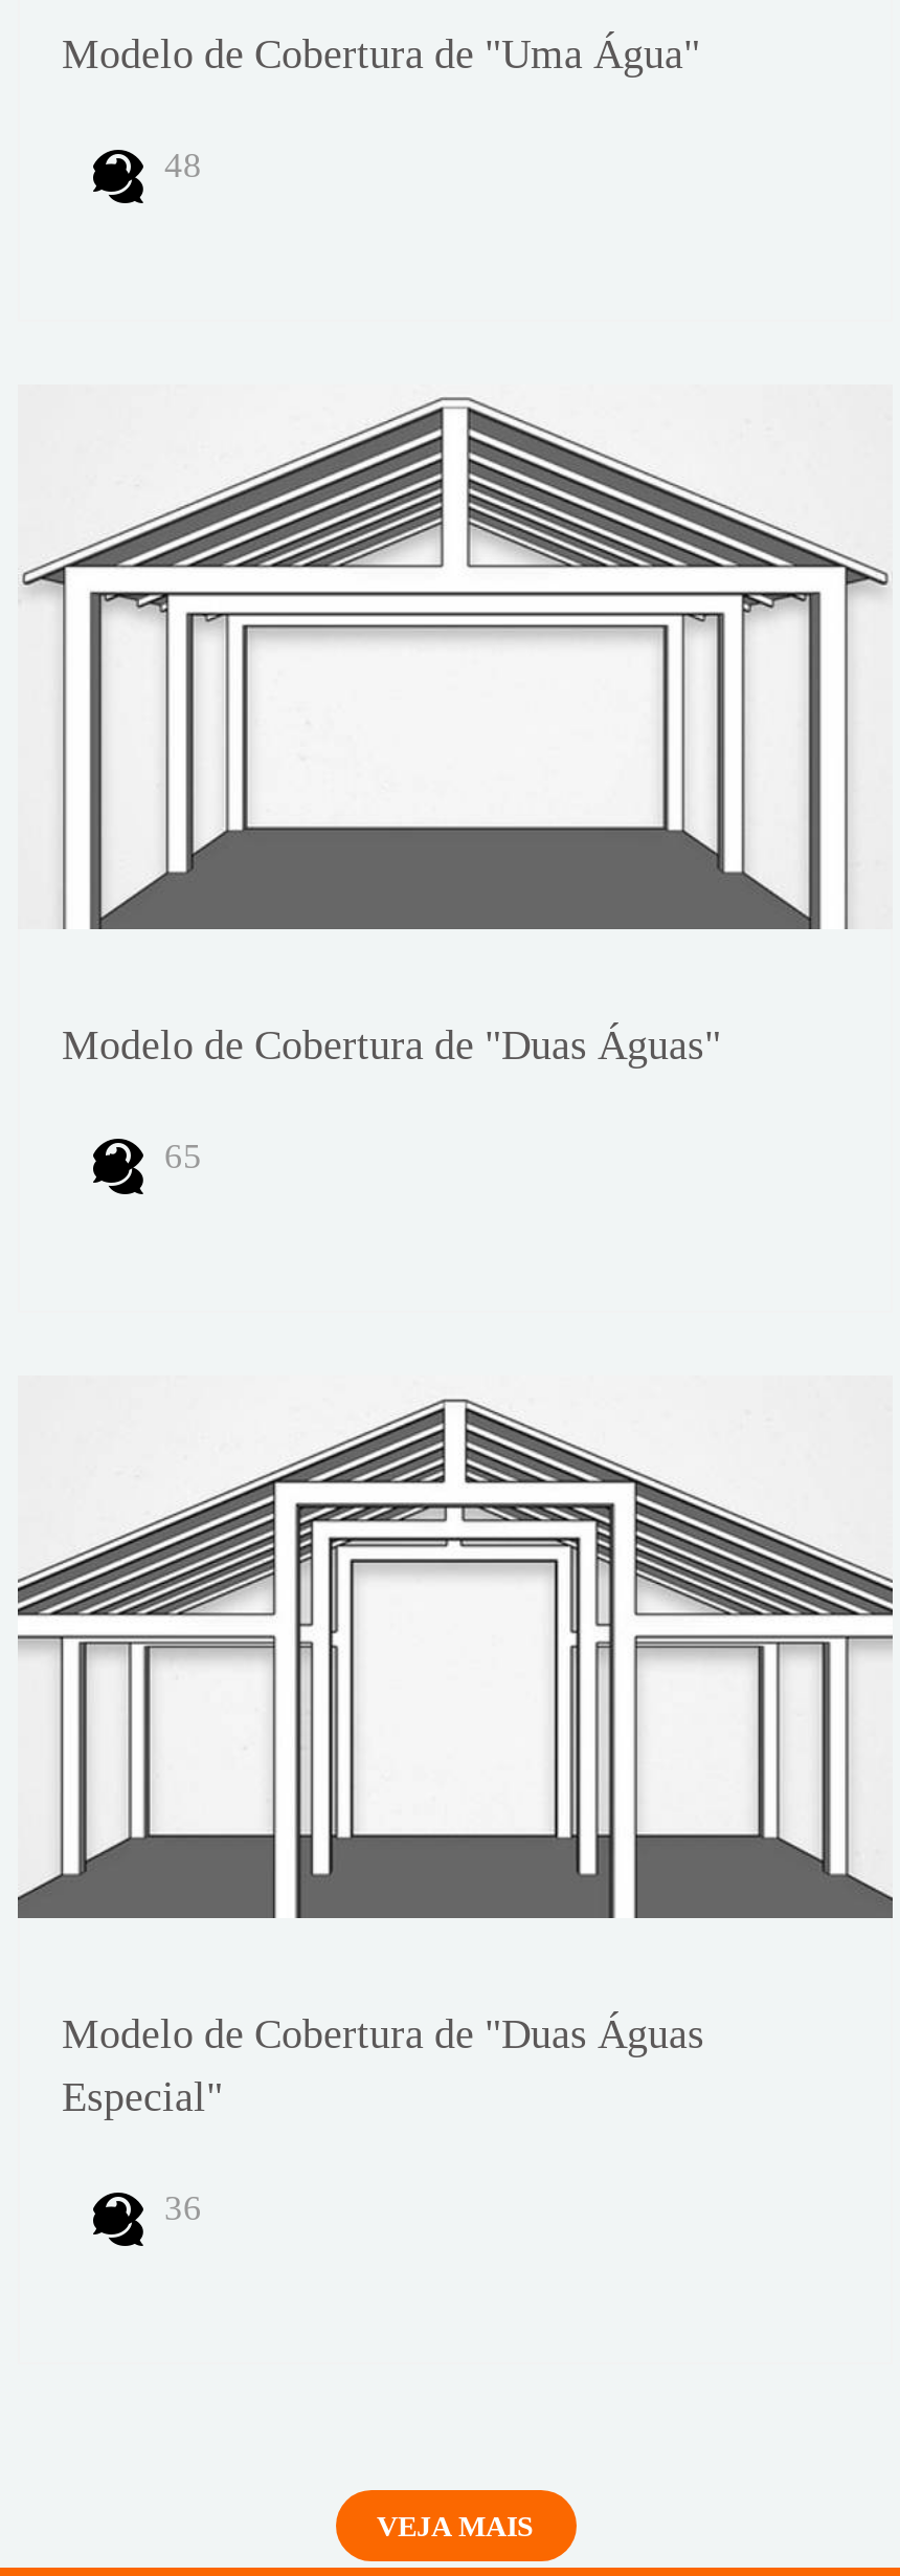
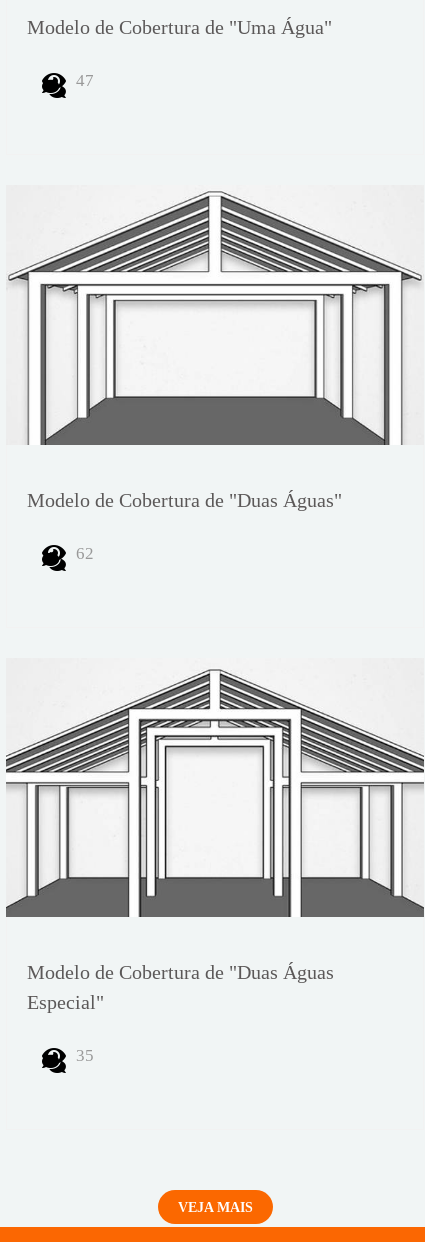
- 48
+ 47

- 65
+ 62

- 36
+ 35
